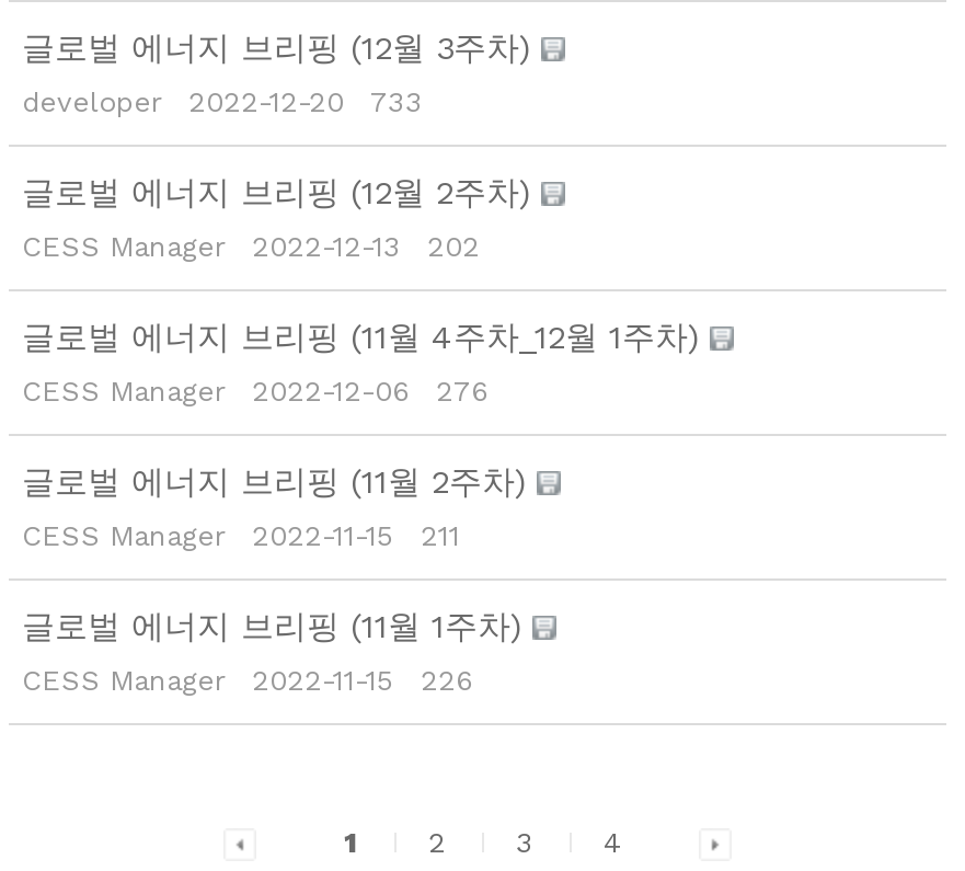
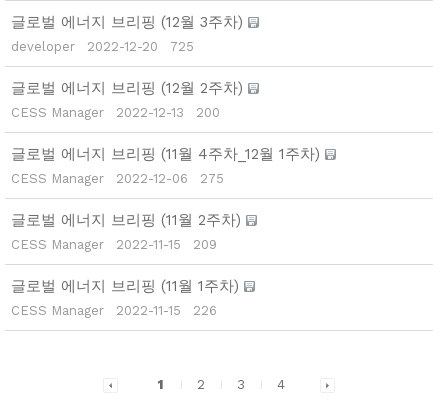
- developer 2022-12-20 733
+ developer 2022-12-20 725

- CESS Manager 2022-12-13 202
+ CESS Manager 2022-12-13 200

- CESS Manager 2022-12-06 276
+ CESS Manager 2022-12-06 275

- CESS Manager 2022-11-15 211
+ CESS Manager 2022-11-15 209
